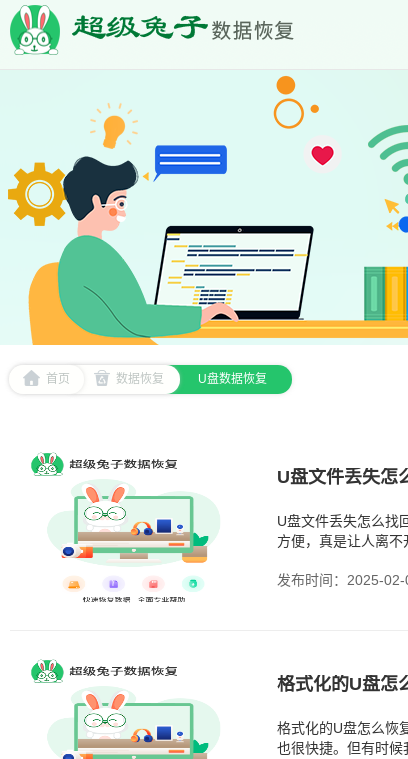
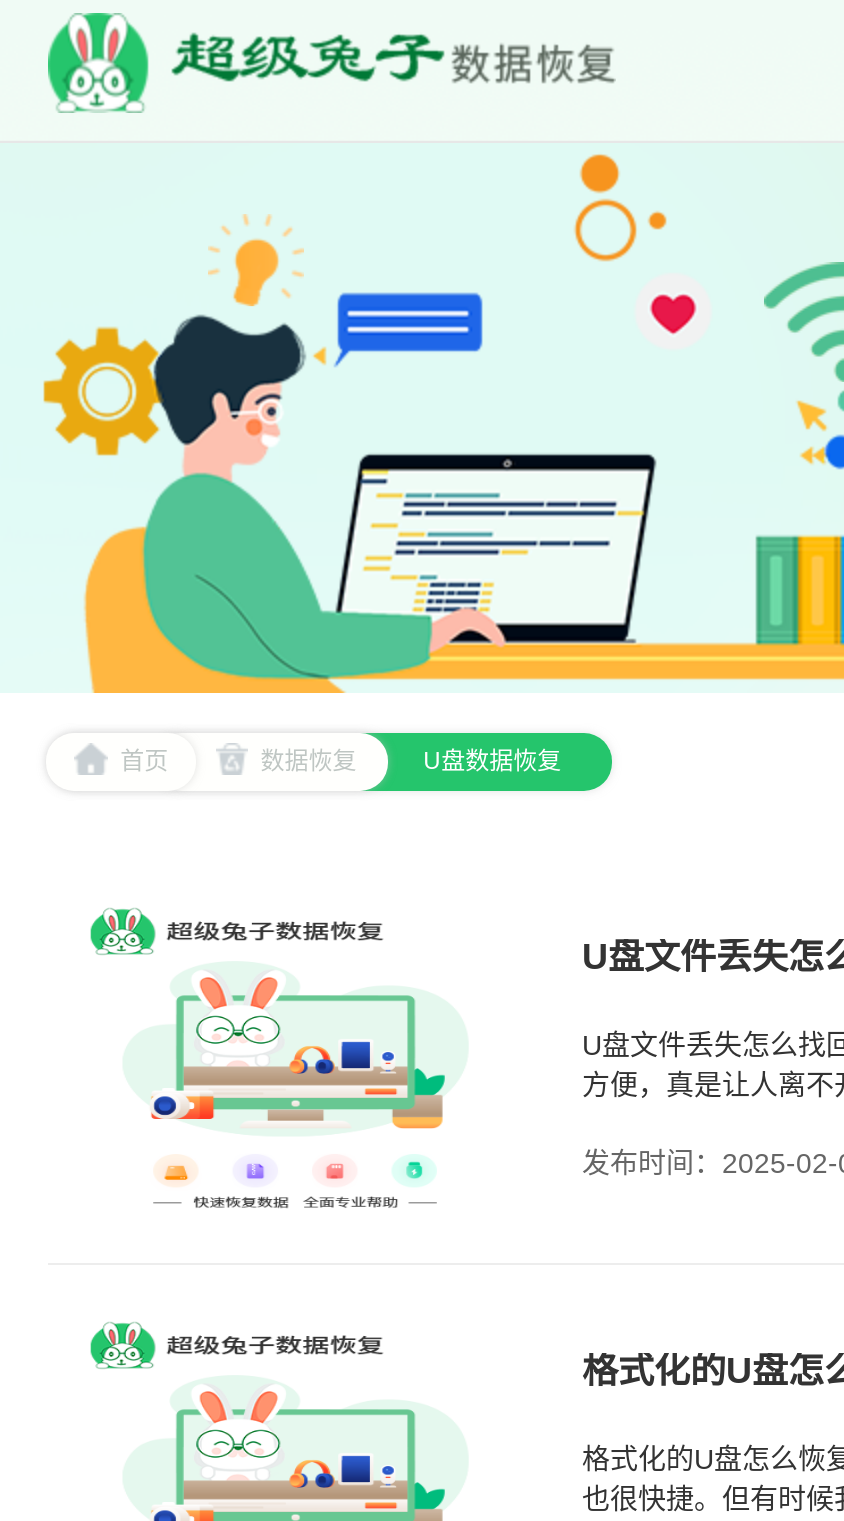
- [image]
+ [image]
